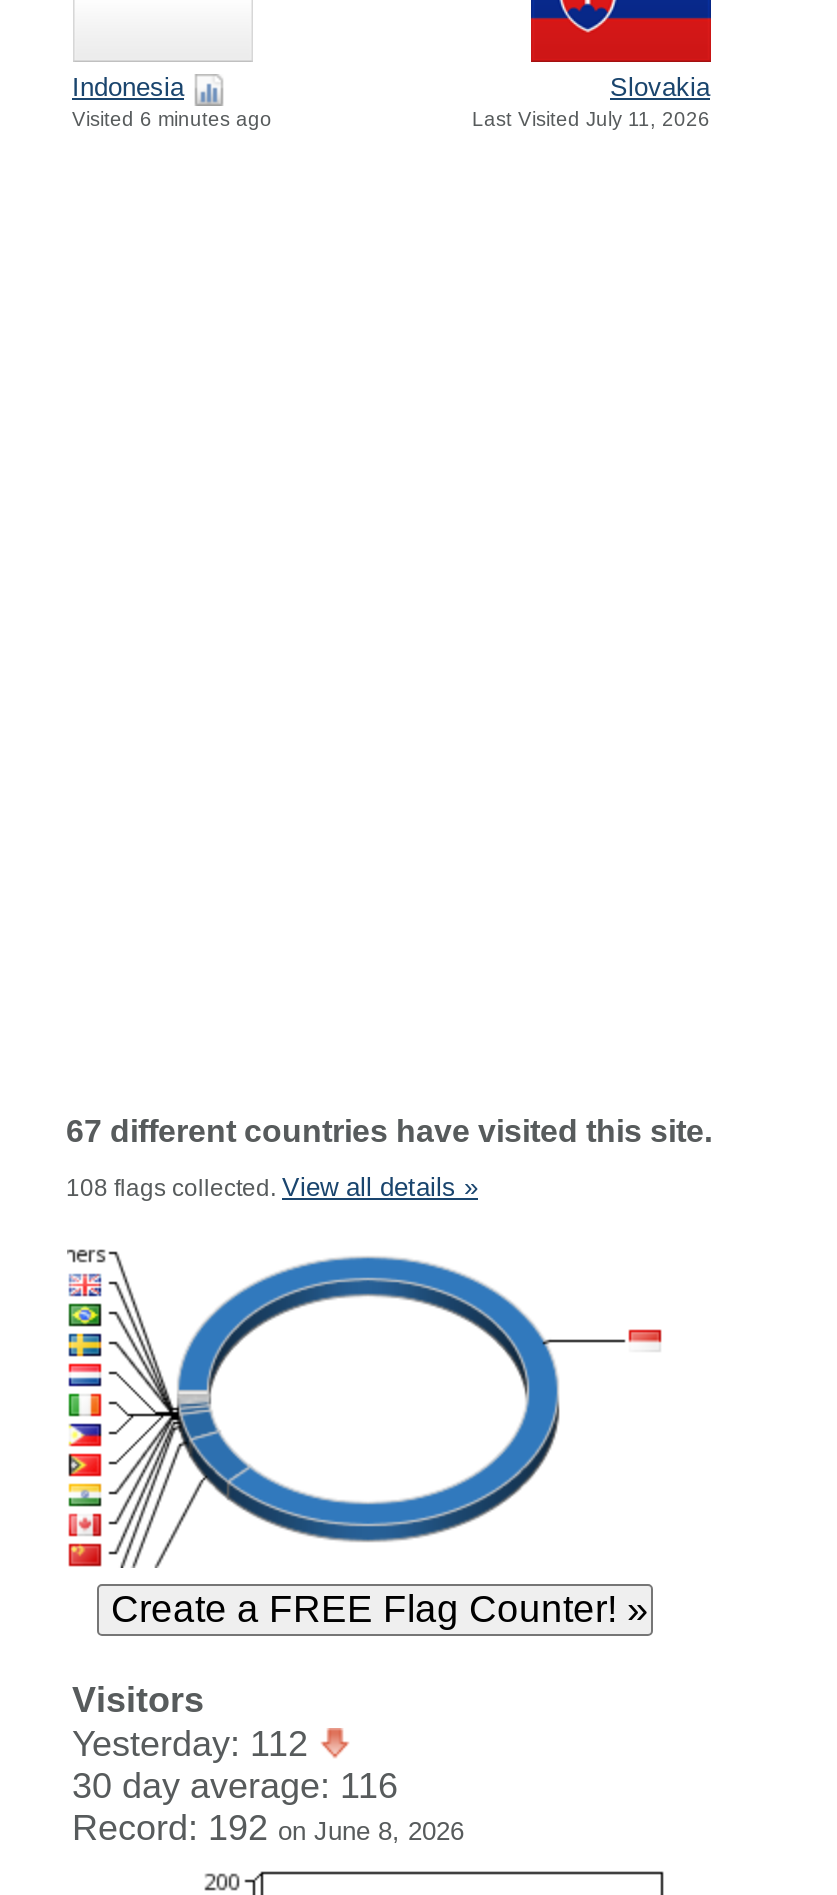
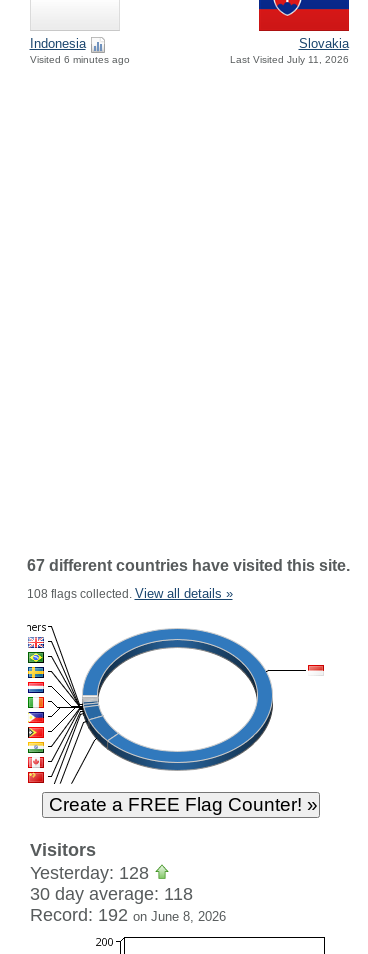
- Yesterday: 112
+ Yesterday: 128

- 30 day average: 116
+ 30 day average: 118
